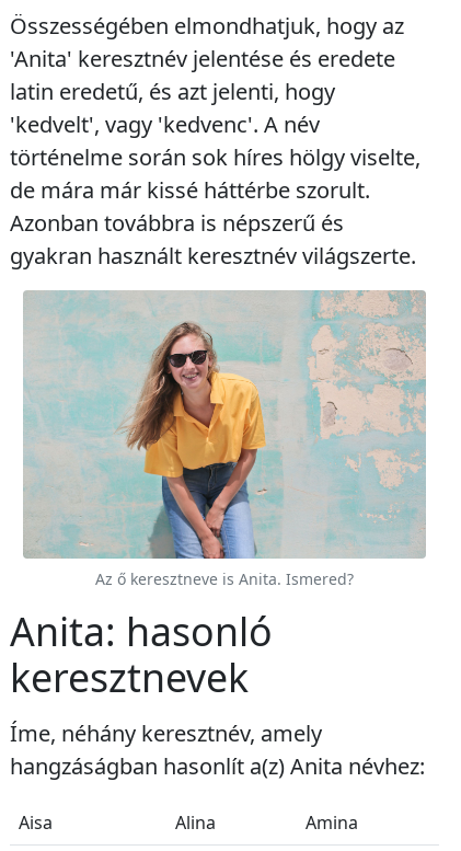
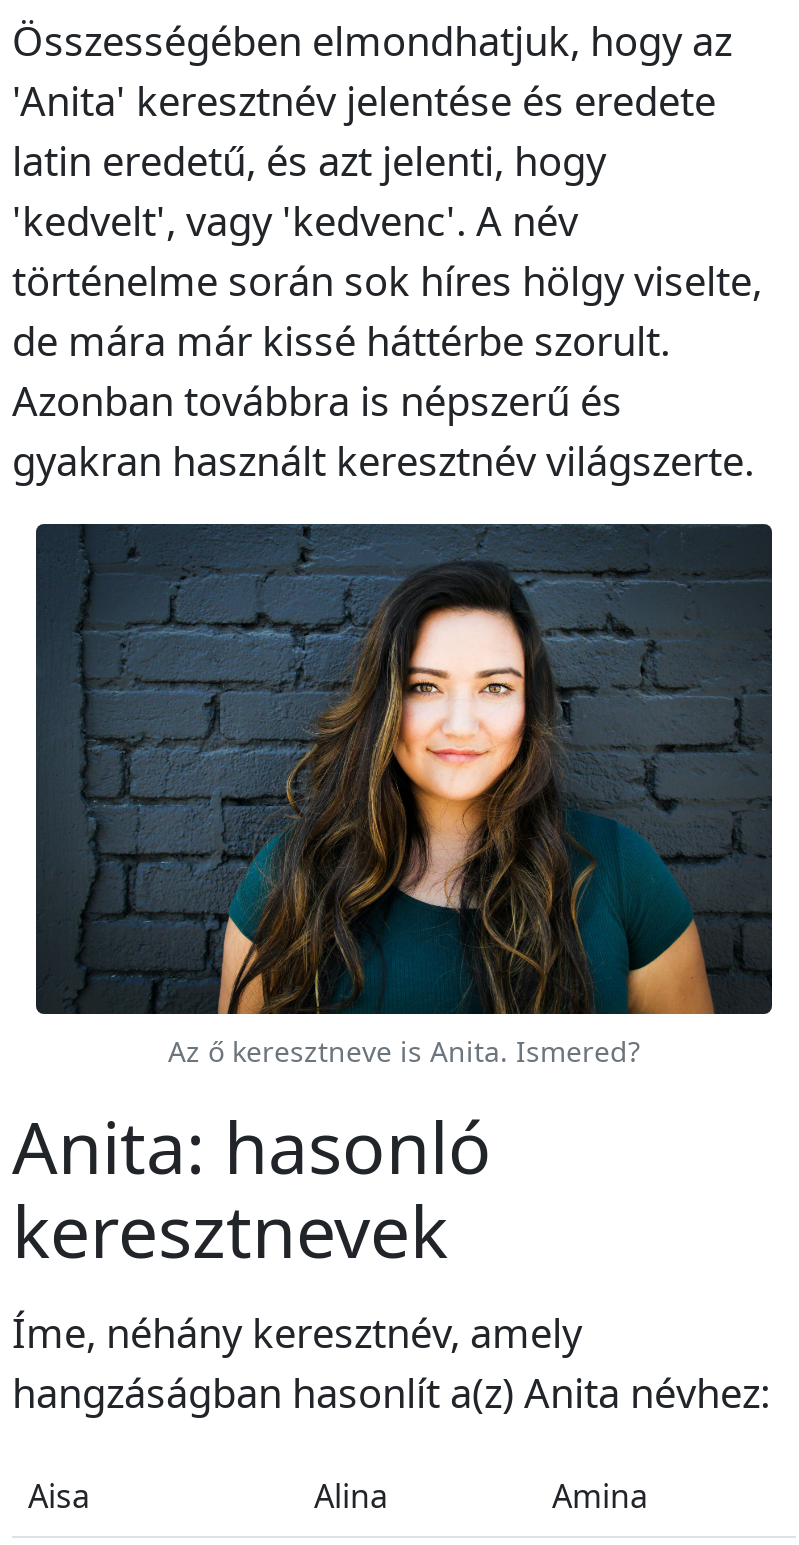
- [image]
+ [image]
